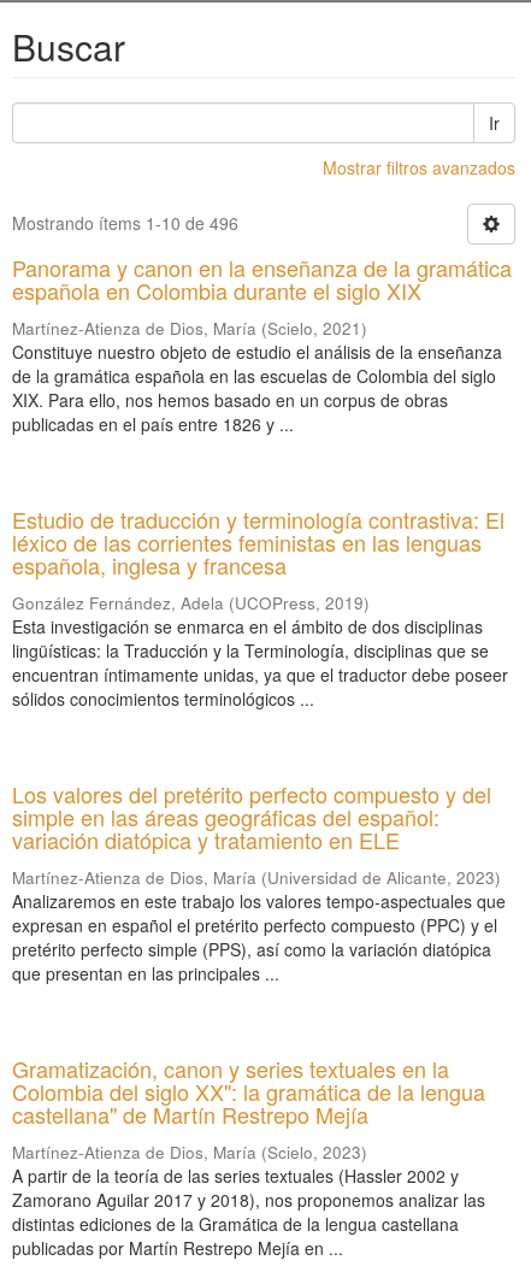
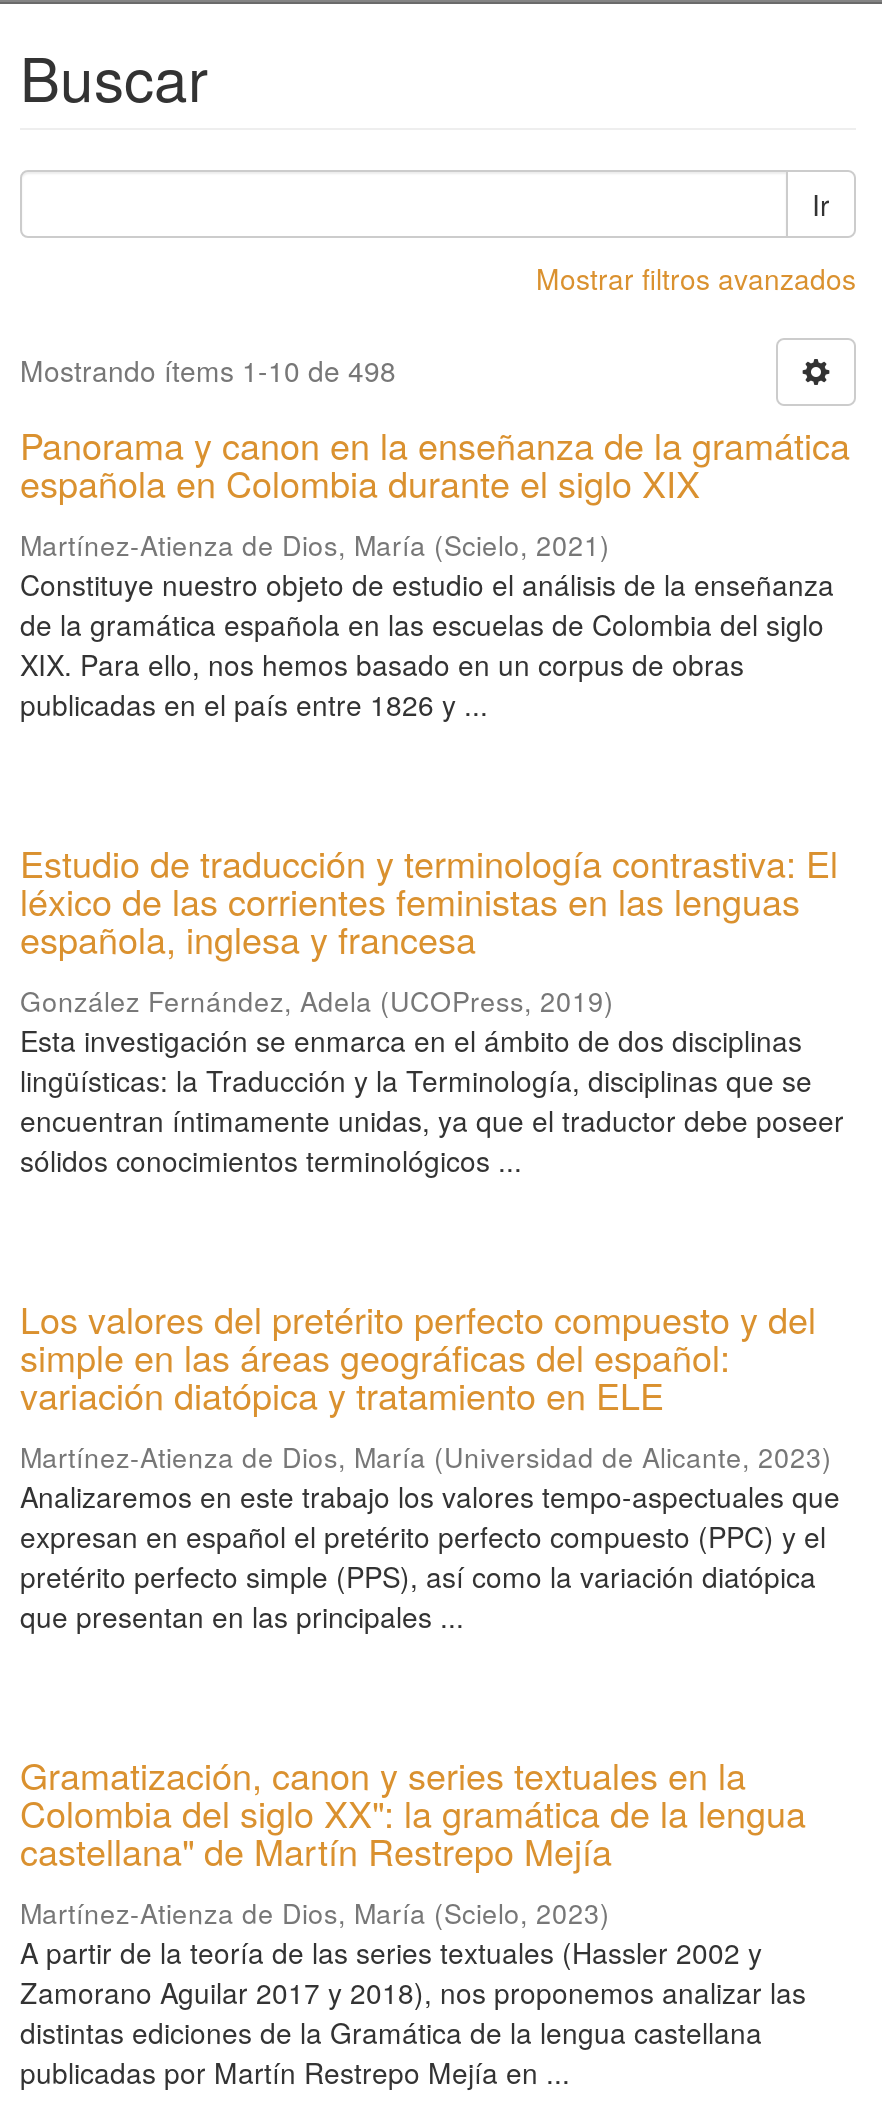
- Mostrando ítems 1-10 de 496
+ Mostrando ítems 1-10 de 498
